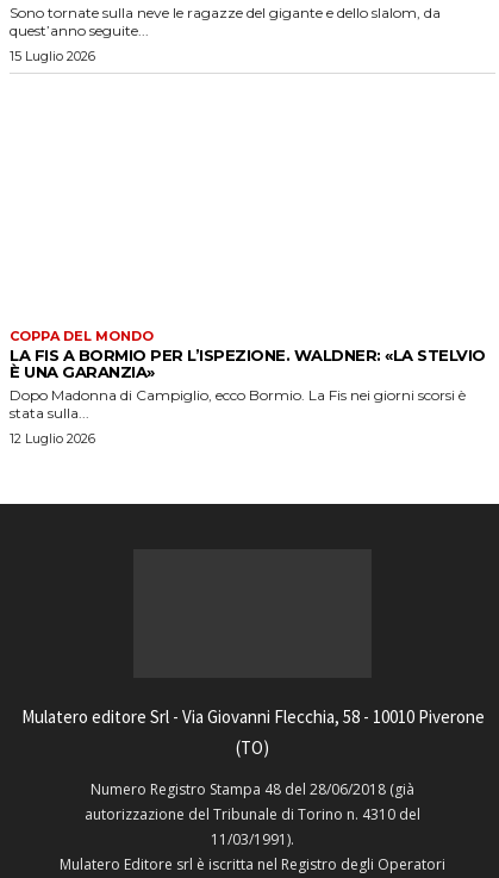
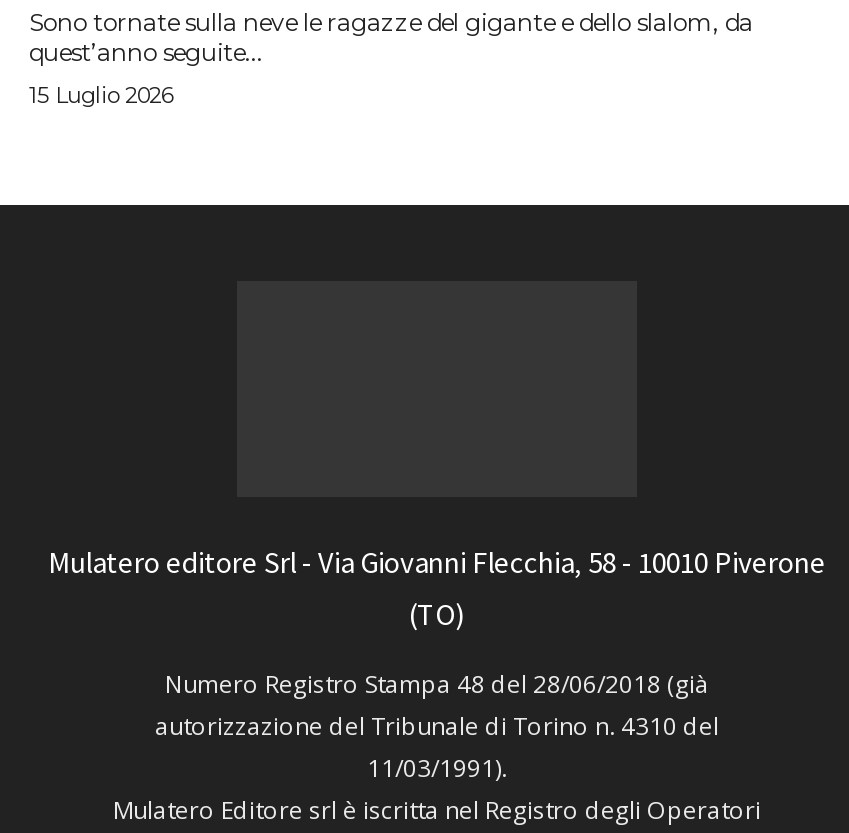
- COPPA DEL MONDO
- LA FIS A BORMIO PER L’ISPEZIONE. WALDNER: «LA STELVIO
- È UNA GARANZIA»
- Dopo Madonna di Campiglio, ecco Bormio. La Fis nei giorni scorsi è
- stata sulla...
- 12 Luglio 2026
